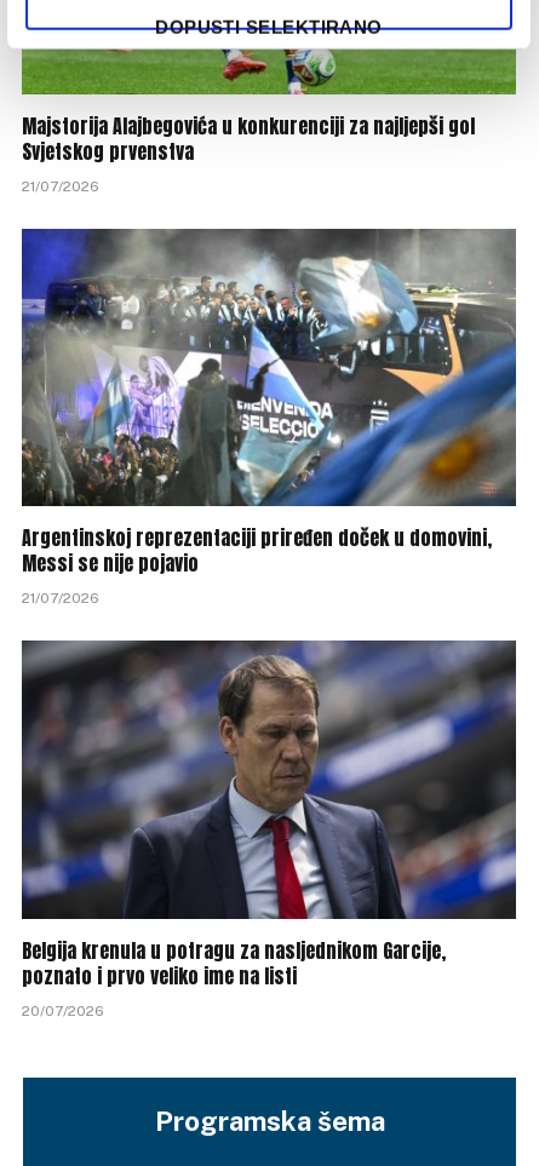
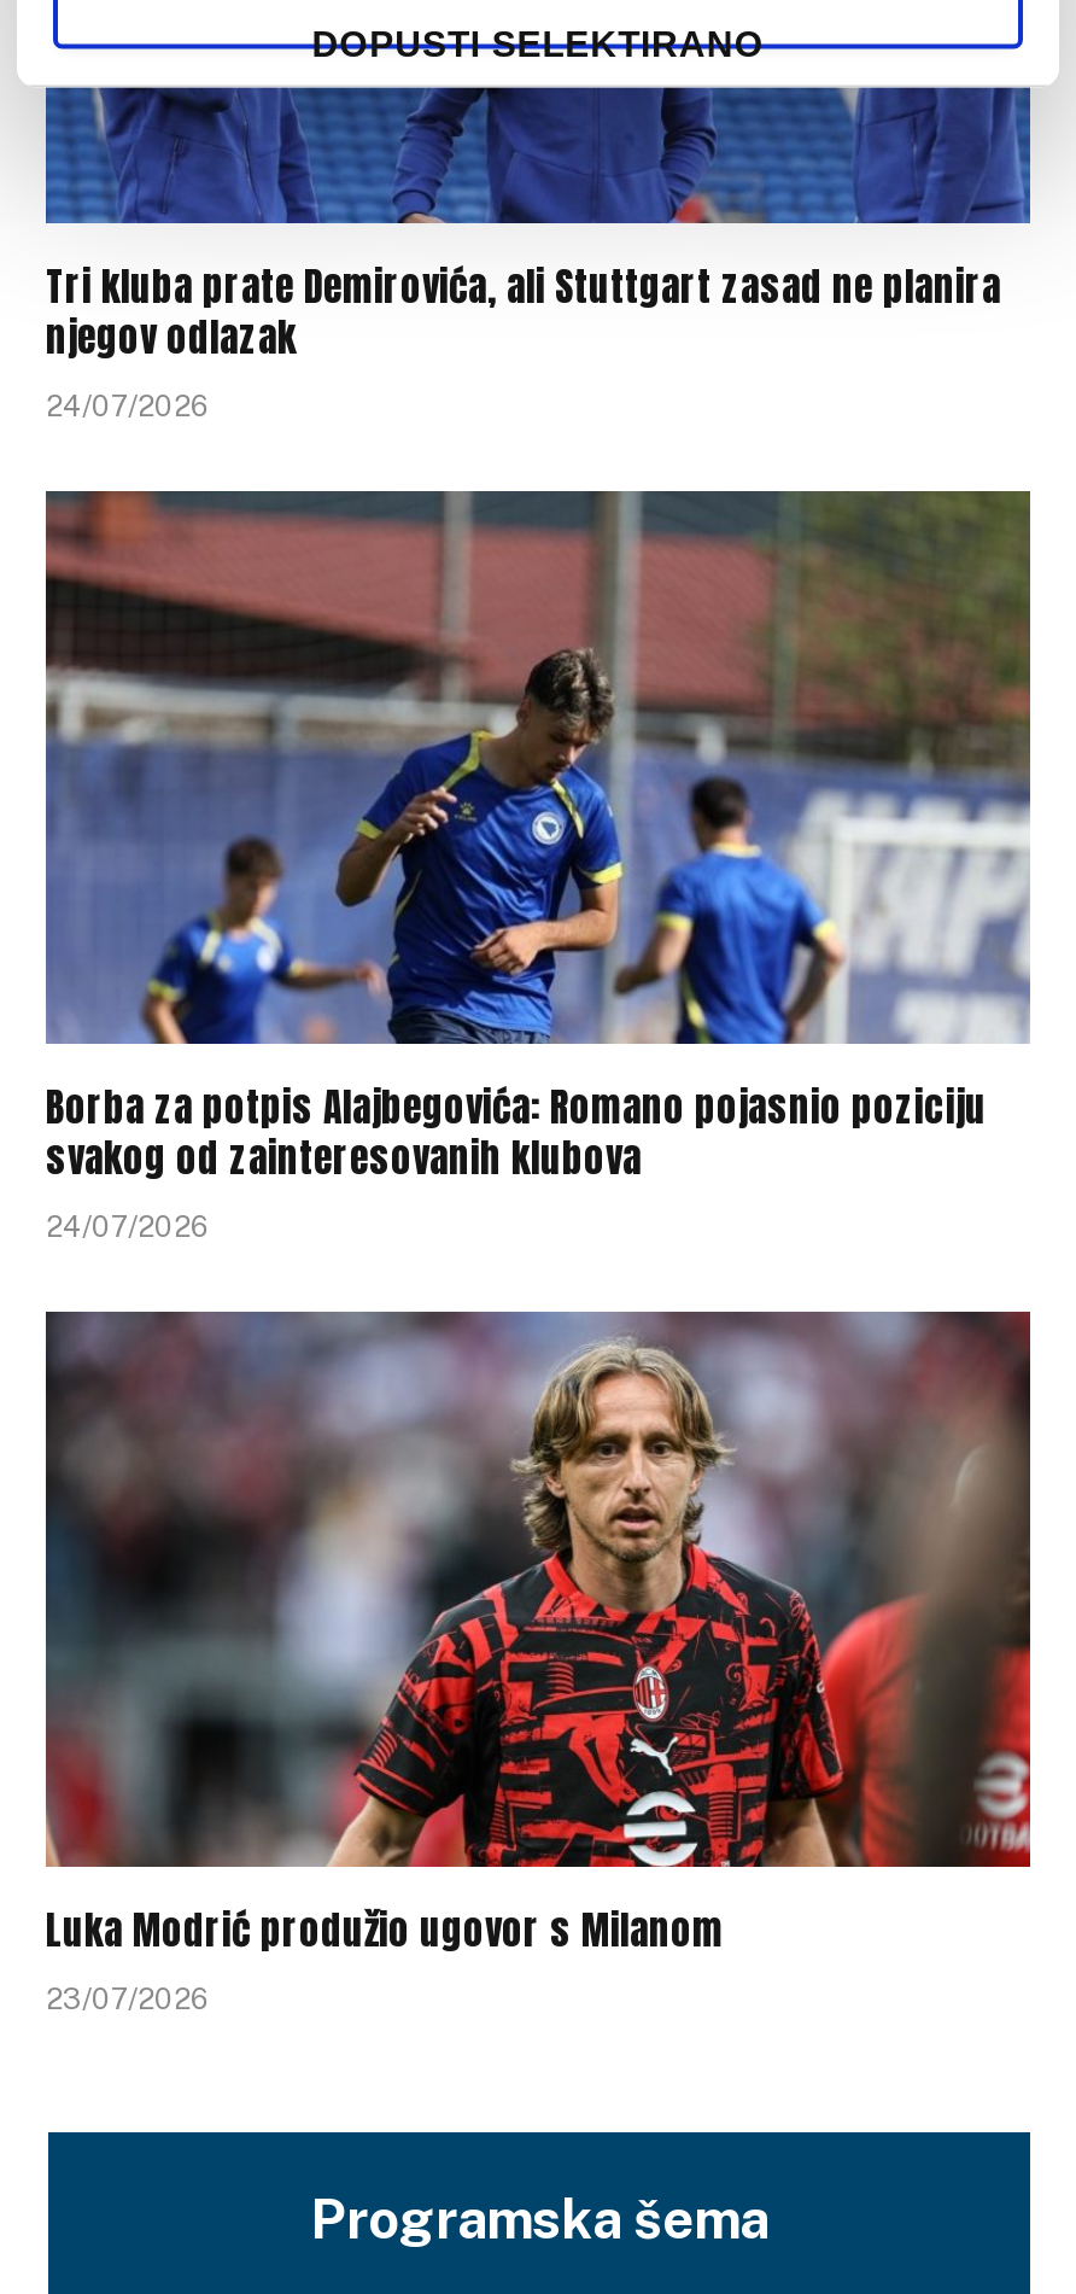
- [image]
- Majstorija Alajbegovića u konkurenciji za najljepši gol
- Svjetskog prvenstva
- 21/07/2026
+ [image]
+ Tri kluba prate Demirovića, ali Stuttgart zasad ne planira
+ njegov odlazak
+ 24/07/2026

- [image]
- Argentinskoj reprezentaciji priređen doček u domovini,
- Messi se nije pojavio
- 21/07/2026
+ [image]
+ Borba za potpis Alajbegovića: Romano pojasnio poziciju
+ svakog od zainteresovanih klubova
+ 24/07/2026

- [image]
- Belgija krenula u potragu za nasljednikom Garcije,
- poznato i prvo veliko ime na listi
- 20/07/2026
+ [image]
+ Luka Modrić produžio ugovor s Milanom
+ 23/07/2026
